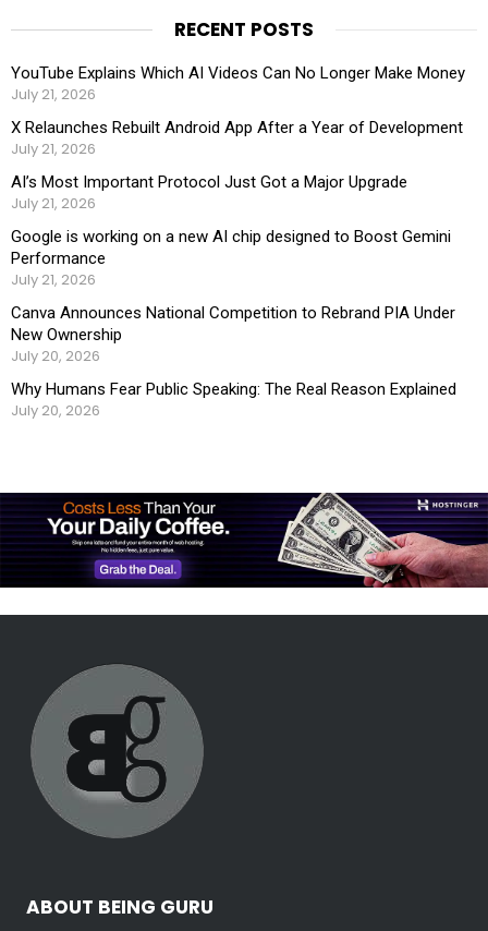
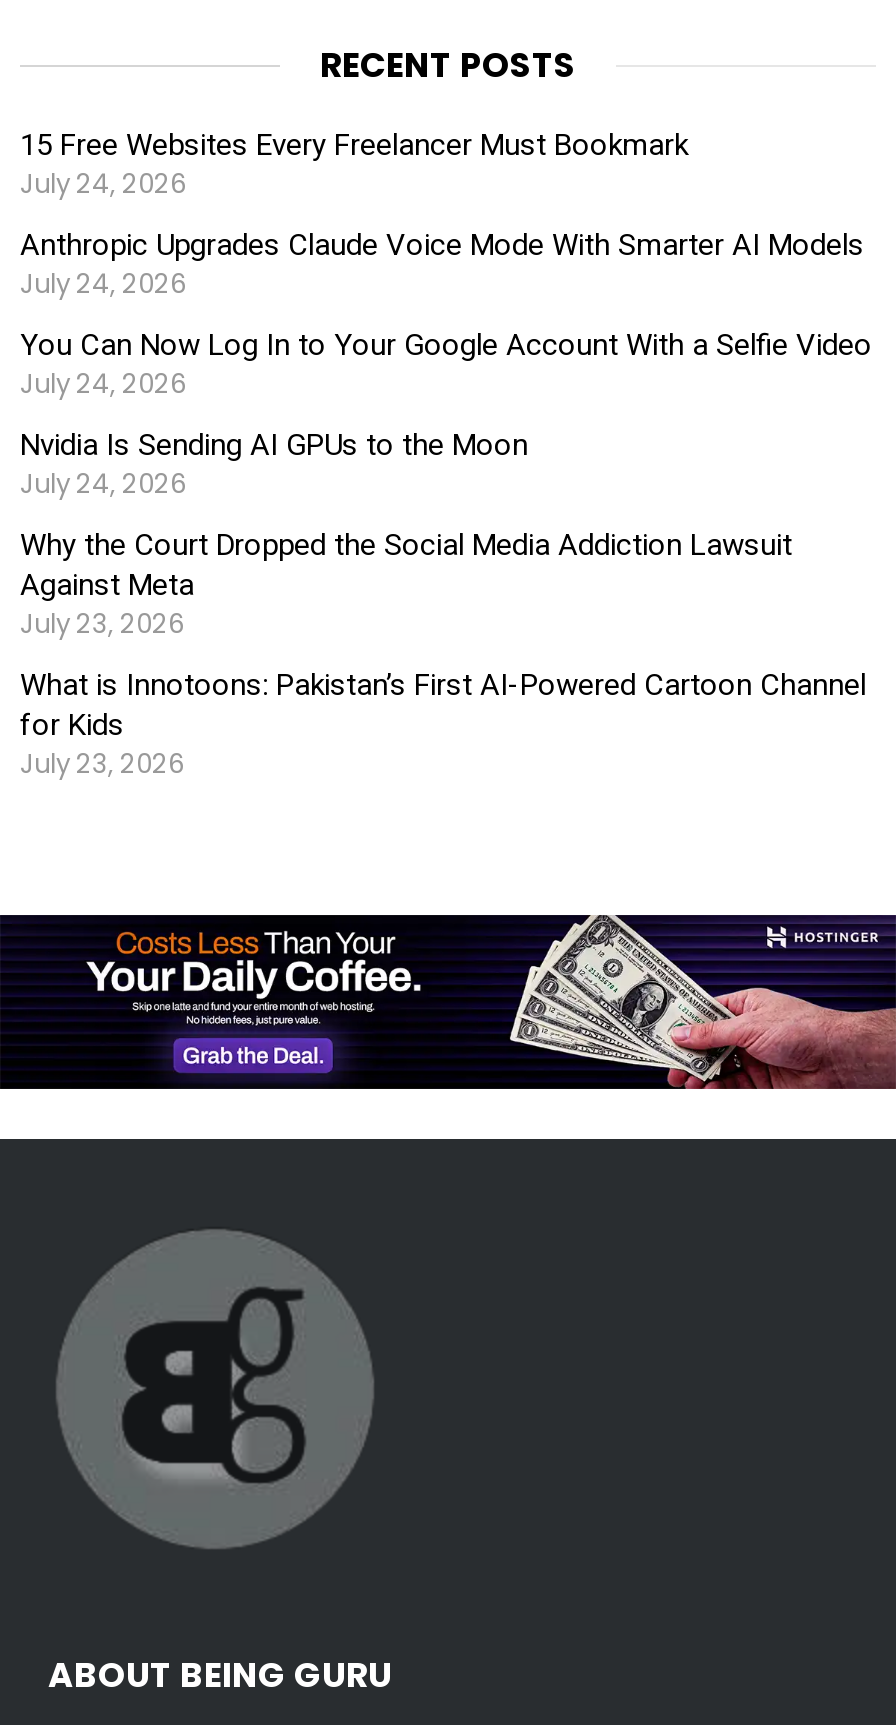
- YouTube Explains Which AI Videos Can No Longer Make Money
- July 21, 2026
+ 15 Free Websites Every Freelancer Must Bookmark
+ July 24, 2026

- X Relaunches Rebuilt Android App After a Year of Development
- July 21, 2026
+ Anthropic Upgrades Claude Voice Mode With Smarter AI Models
+ July 24, 2026

- AI’s Most Important Protocol Just Got a Major Upgrade
- July 21, 2026
+ You Can Now Log In to Your Google Account With a Selfie Video
+ July 24, 2026

- Google is working on a new AI chip designed to Boost Gemini
- Performance
- July 21, 2026
+ Nvidia Is Sending AI GPUs to the Moon
+ July 24, 2026

- Canva Announces National Competition to Rebrand PIA Under
- New Ownership
- July 20, 2026
+ Why the Court Dropped the Social Media Addiction Lawsuit
+ Against Meta
+ July 23, 2026

- Why Humans Fear Public Speaking: The Real Reason Explained
- July 20, 2026
+ What is Innotoons: Pakistan’s First AI-Powered Cartoon Channel
+ for Kids
+ July 23, 2026
